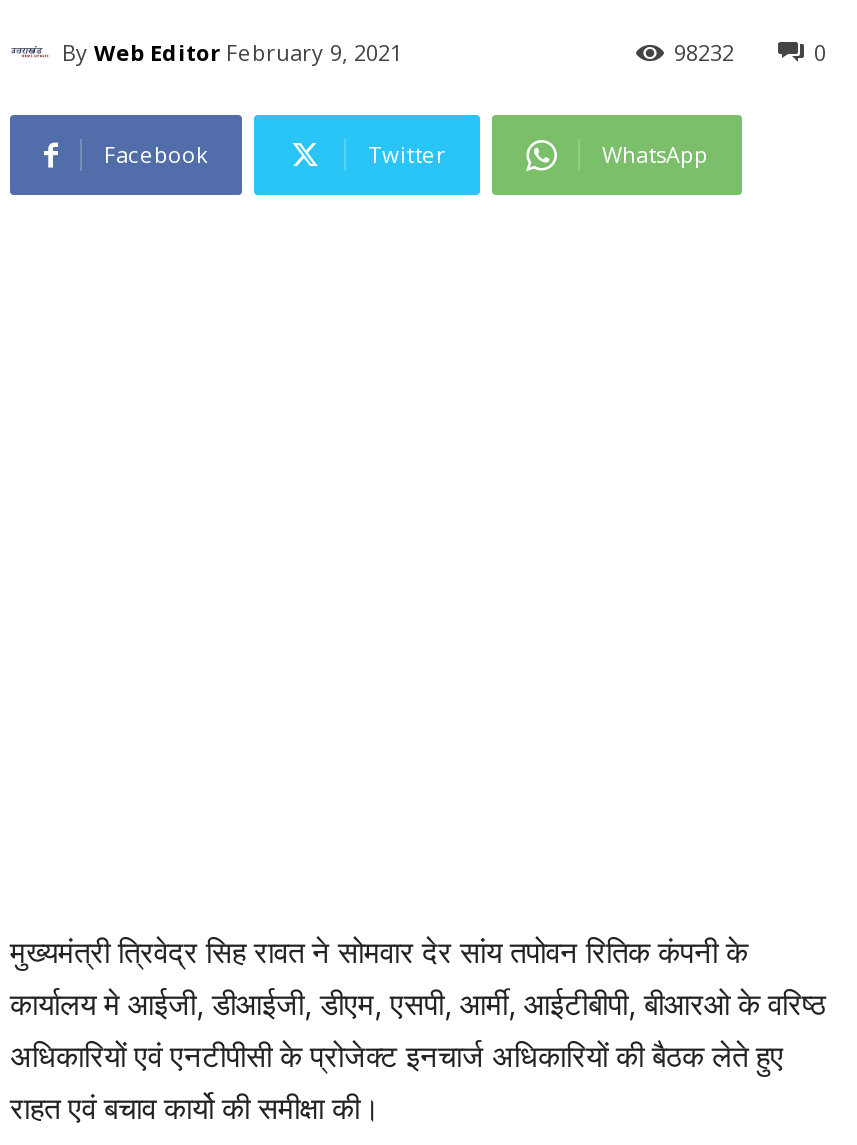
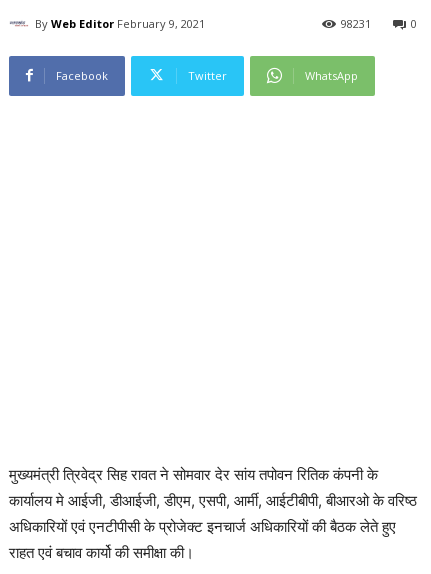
- 98232
+ 98231
